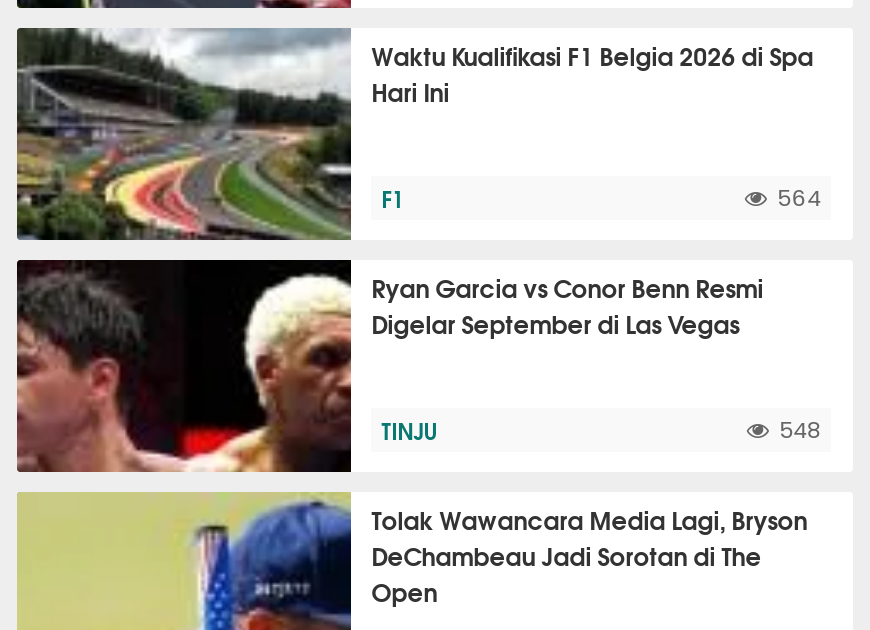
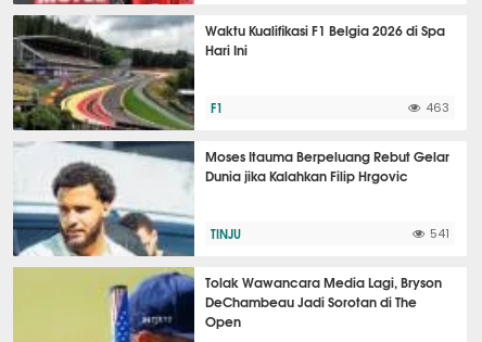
- 564
+ 463

- [image]
- Ryan Garcia vs Conor Benn Resmi
- Digelar September di Las Vegas
+ [image]
+ Moses Itauma Berpeluang Rebut Gelar
+ Dunia jika Kalahkan Filip Hrgovic

- 548
+ 541
